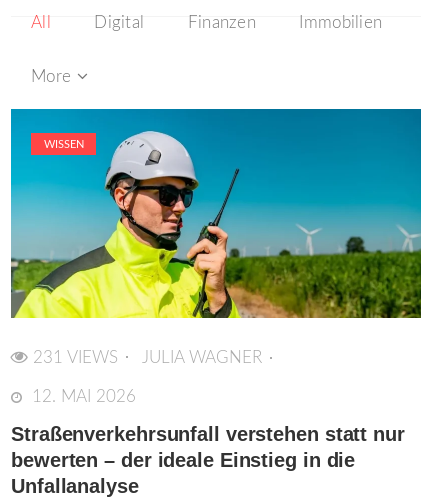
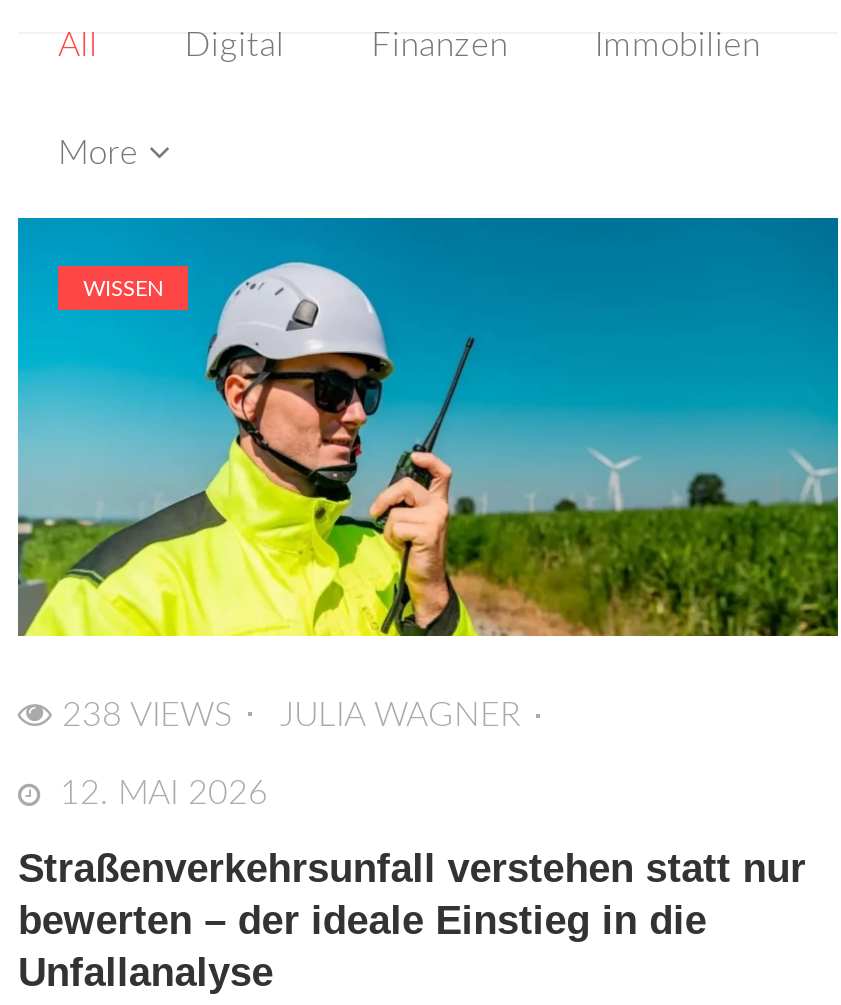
- 231 VIEWS JULIA WAGNER
+ 238 VIEWS JULIA WAGNER
